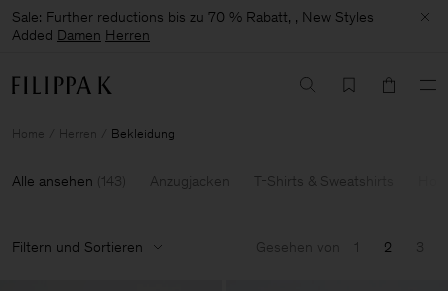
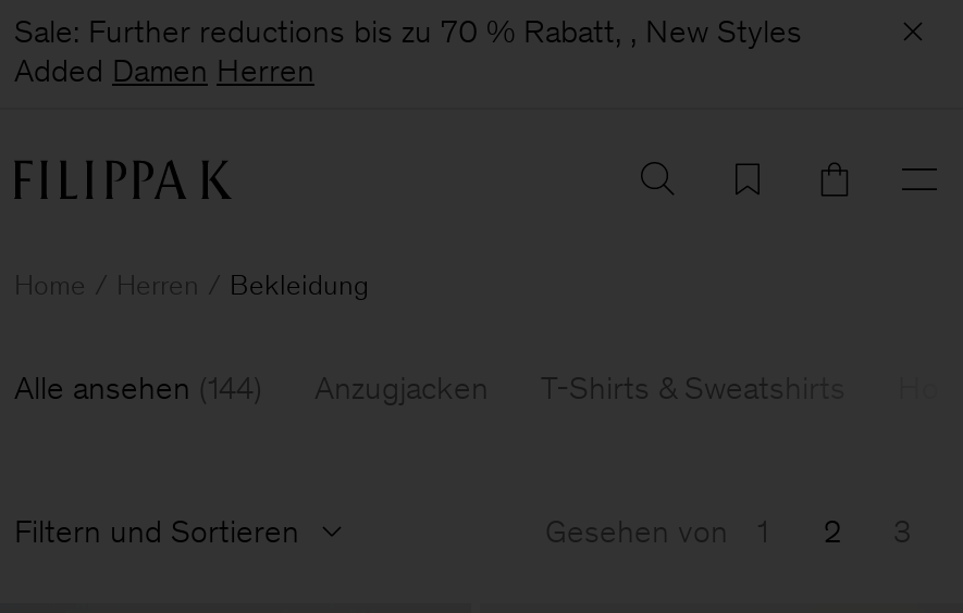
- Alle ansehen (143)
+ Alle ansehen (144)
